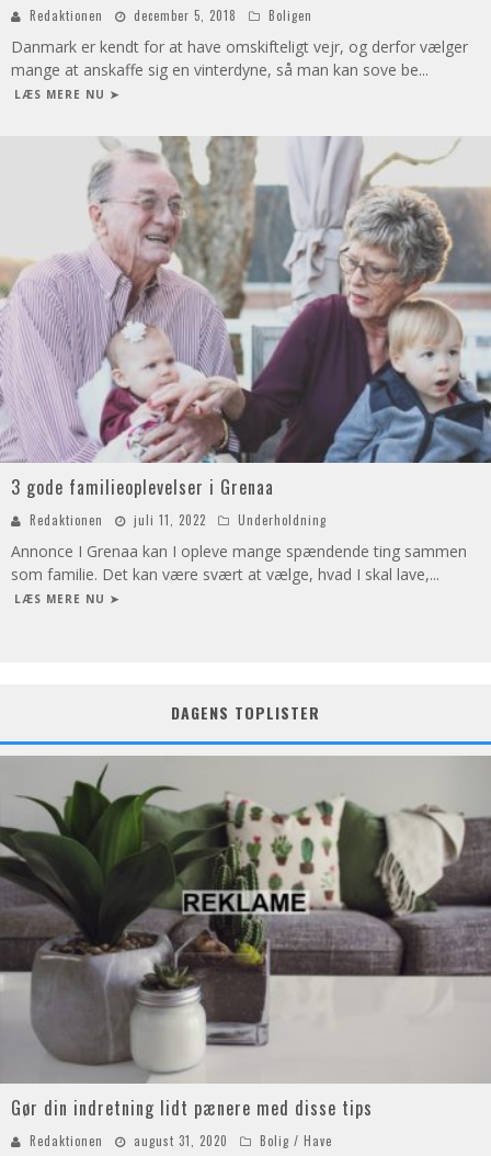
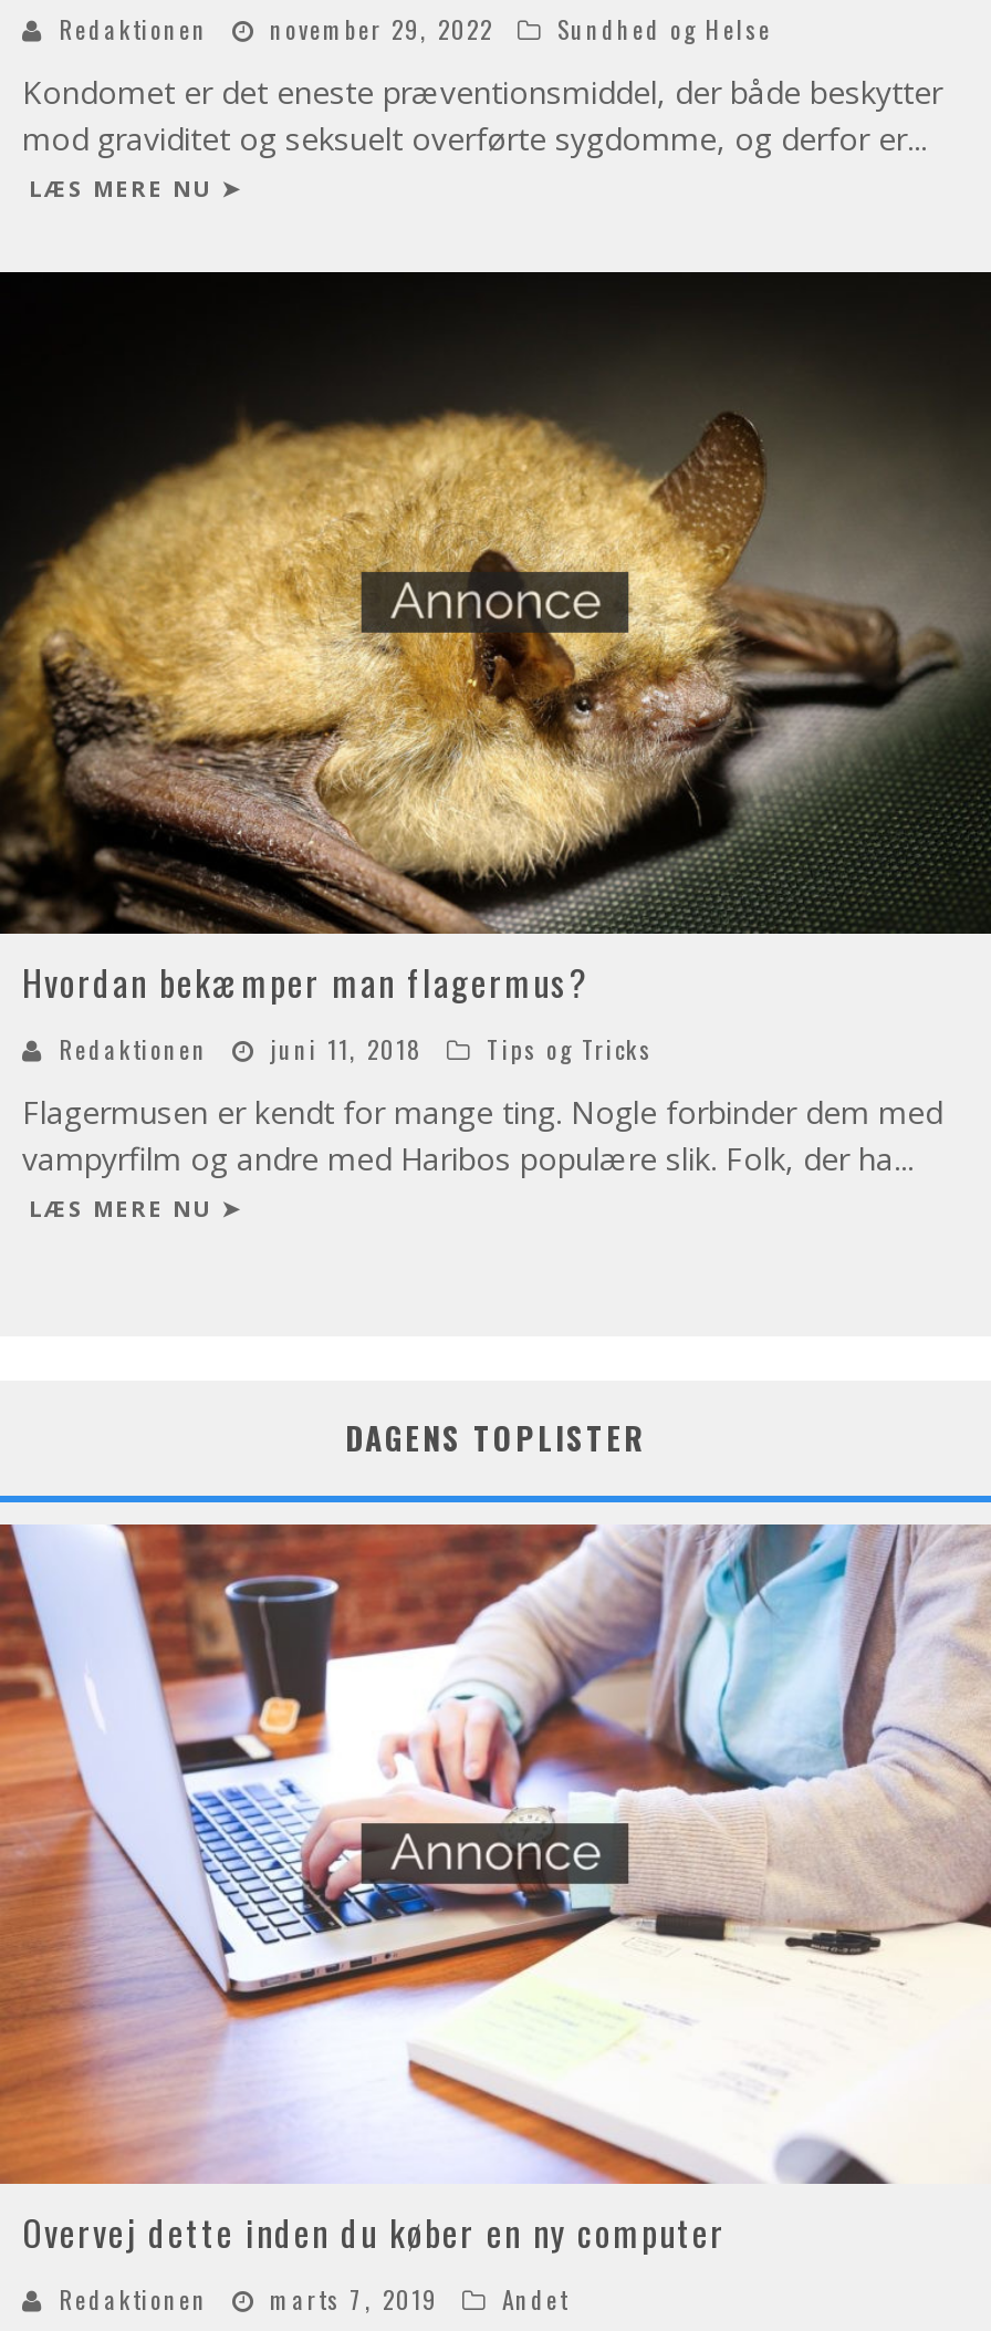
- december 5, 2018
- Boligen
+ november 29, 2022
+ Sundhed og Helse

- Danmark er kendt for at have omskifteligt vejr, og derfor vælger
- mange at anskaffe sig en vinterdyne, så man kan sove be...
+ Kondomet er det eneste præventionsmiddel, der både beskytter
+ mod graviditet og seksuelt overførte sygdomme, og derfor er...

- [image]
- 3 gode familieoplevelser i Grenaa
+ [image]
+ Hvordan bekæmper man flagermus?

- juli 11, 2022
- Underholdning
+ juni 11, 2018
+ Tips og Tricks

- Annonce I Grenaa kan I opleve mange spændende ting sammen
- som familie. Det kan være svært at vælge, hvad I skal lave,...
+ Flagermusen er kendt for mange ting. Nogle forbinder dem med
+ vampyrfilm og andre med Haribos populære slik. Folk, der ha...

- [image]
- Gør din indretning lidt pænere med disse tips
+ [image]
+ Overvej dette inden du køber en ny computer

- august 31, 2020
- Bolig / Have
+ marts 7, 2019
+ Andet
